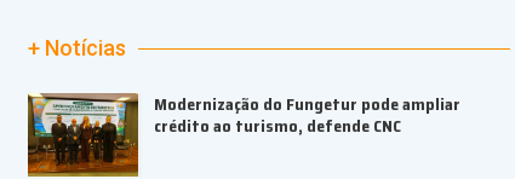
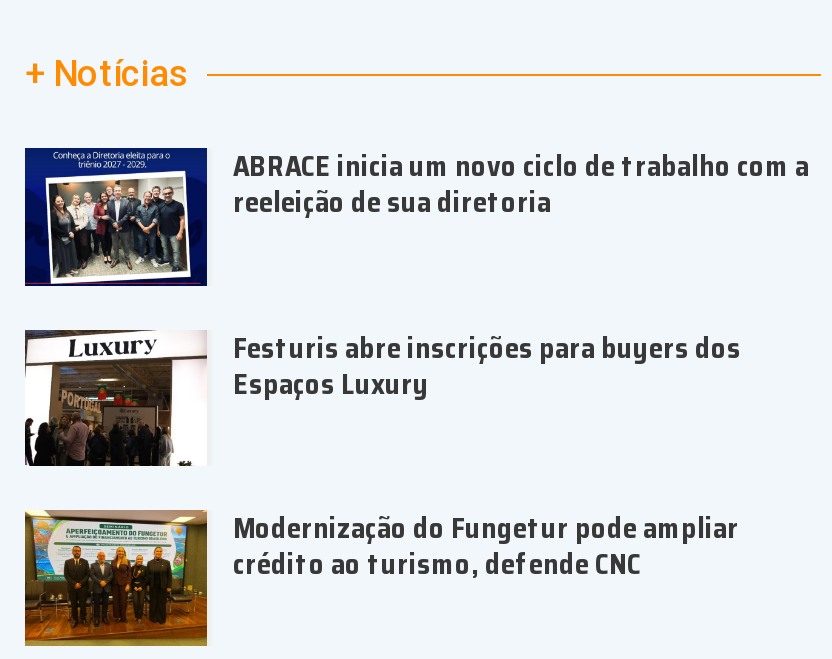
+ [image]
+ ABRACE inicia um novo ciclo de trabalho com a
+ reeleição de sua diretoria
+ Festuris abre inscrições para buyers dos
+ Espaços Luxury

+ [image]
